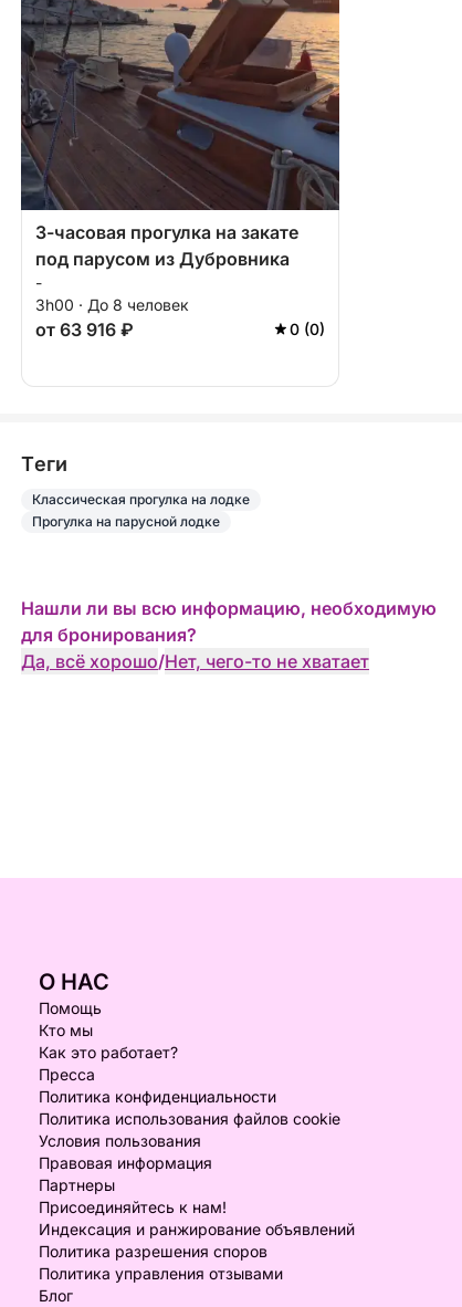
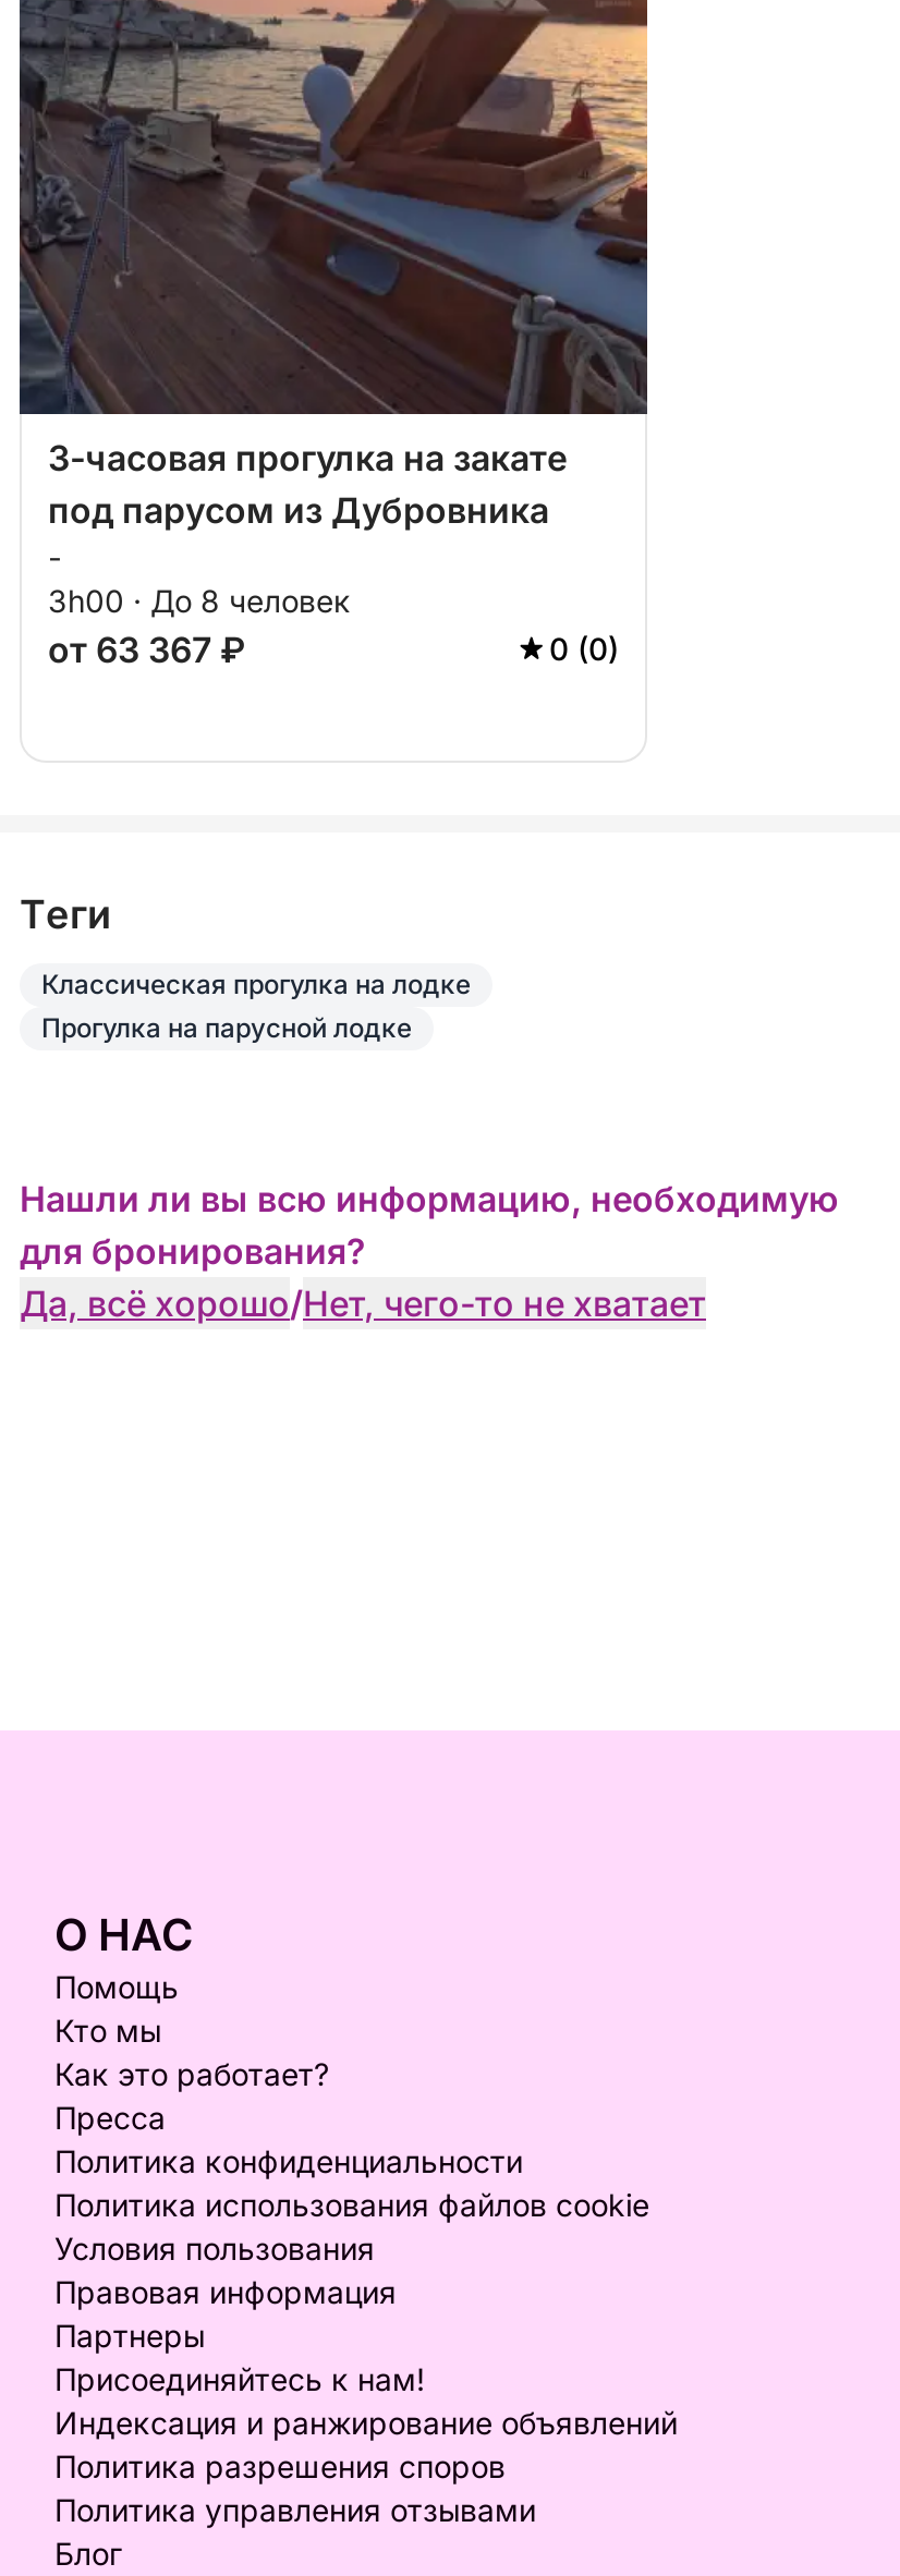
- от 63 916 ₽
+ от 63 367 ₽
